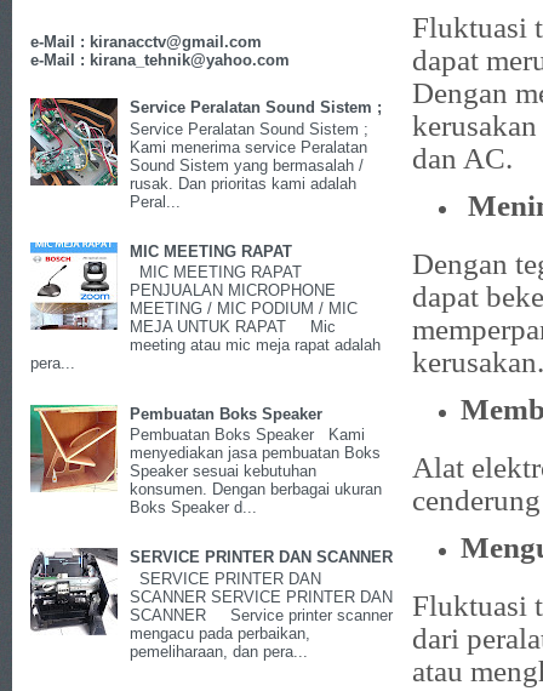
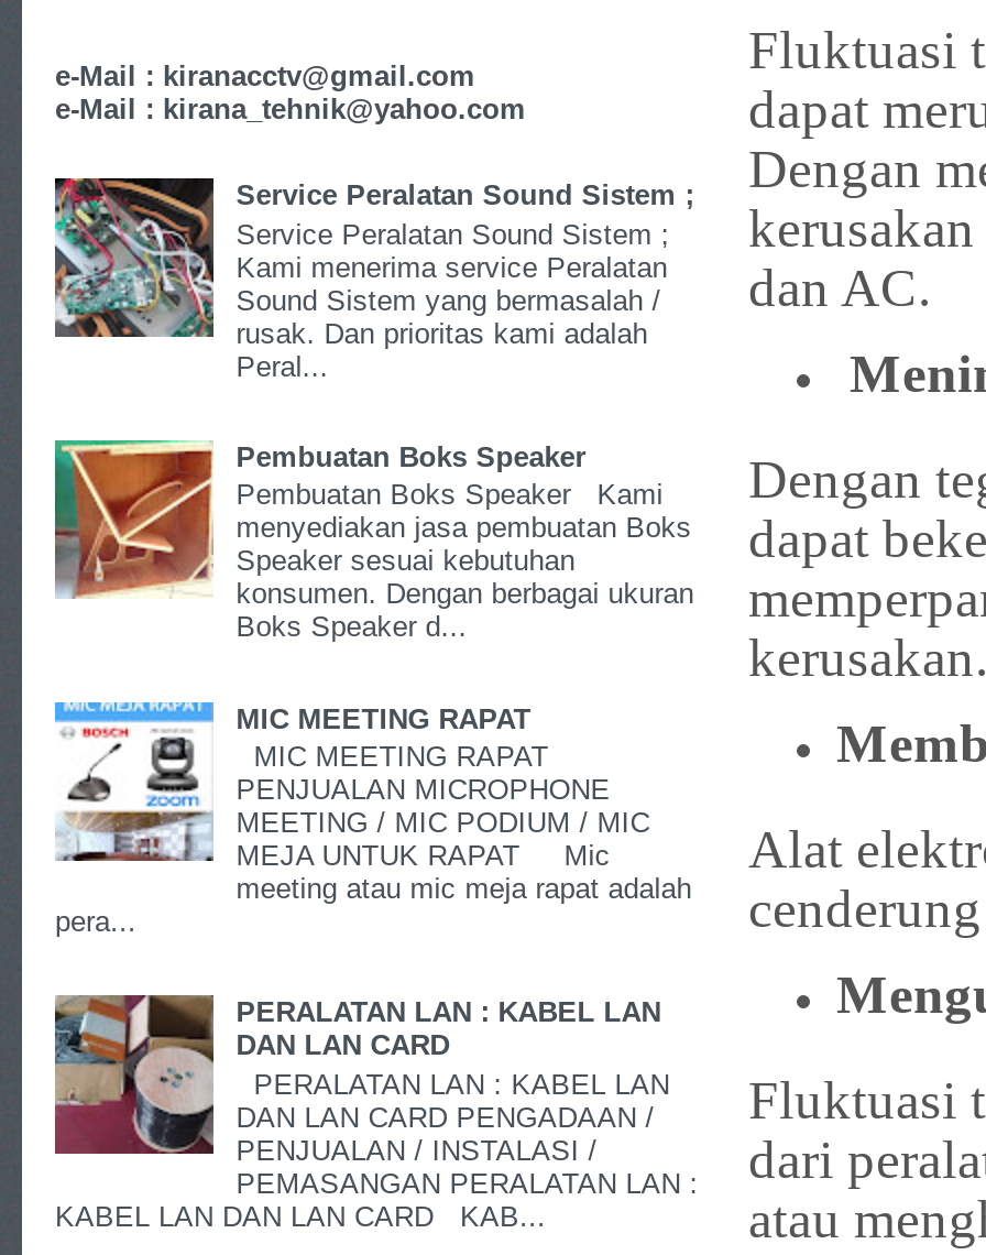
moved down: [image] | MIC MEETING RAPAT | MIC MEETING RAPAT | PENJUALAN MICROPHONE | MEETING / MIC PODIUM / MIC | MEJA UNTUK RAPAT Mic | meeting atau mic meja rapat adalah | pera...

moved up: [image] | Pembuatan Boks Speaker | Pembuatan Boks Speaker Kami | menyediakan jasa pembuatan Boks | Speaker sesuai kebutuhan | konsumen. Dengan berbagai ukuran | Boks Speaker d...

- [image]
- SERVICE PRINTER DAN SCANNER
- SERVICE PRINTER DAN
- SCANNER SERVICE PRINTER DAN
- SCANNER Service printer scanner
- mengacu pada perbaikan,
- pemeliharaan, dan pera...
+ [image]
+ PERALATAN LAN : KABEL LAN
+ DAN LAN CARD
+ PERALATAN LAN : KABEL LAN
+ DAN LAN CARD PENGADAAN /
+ PENJUALAN / INSTALASI /
+ PEMASANGAN PERALATAN LAN :
+ KABEL LAN DAN LAN CARD KAB...
